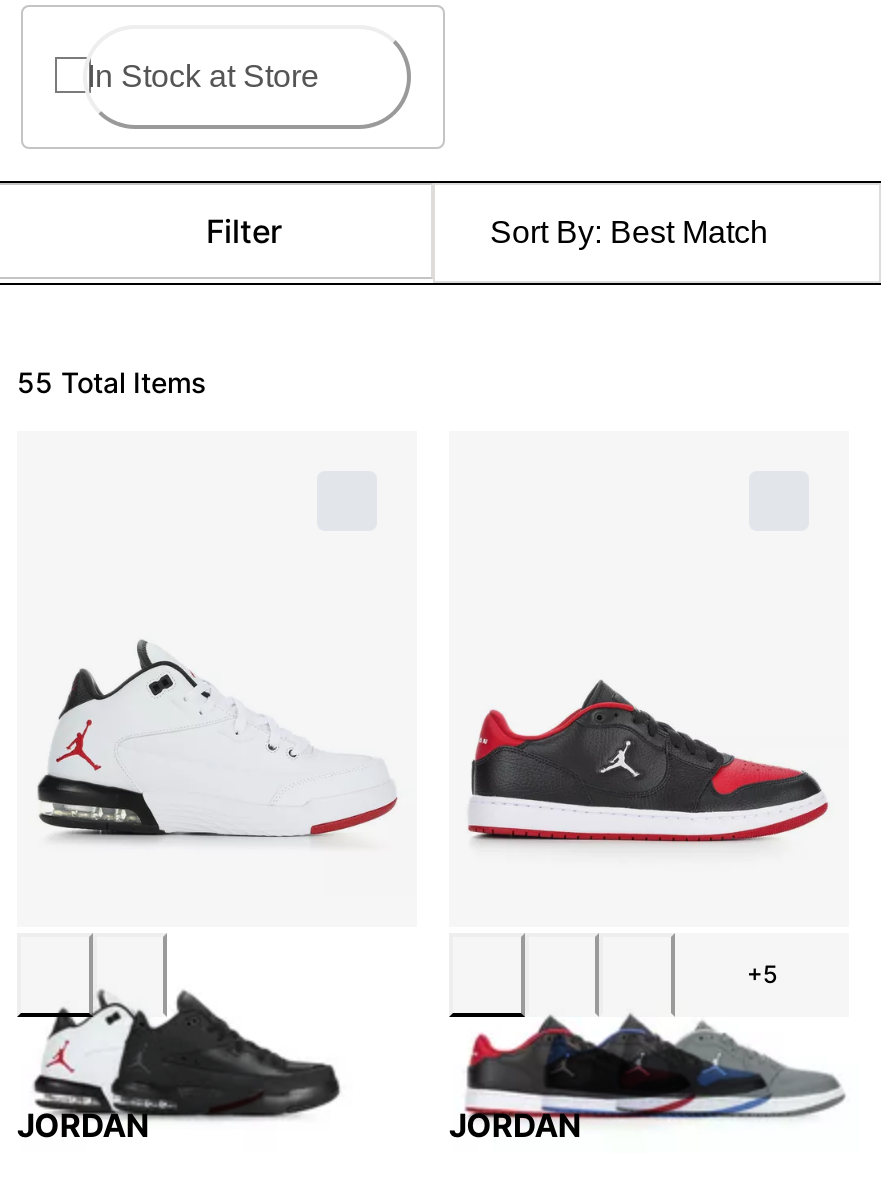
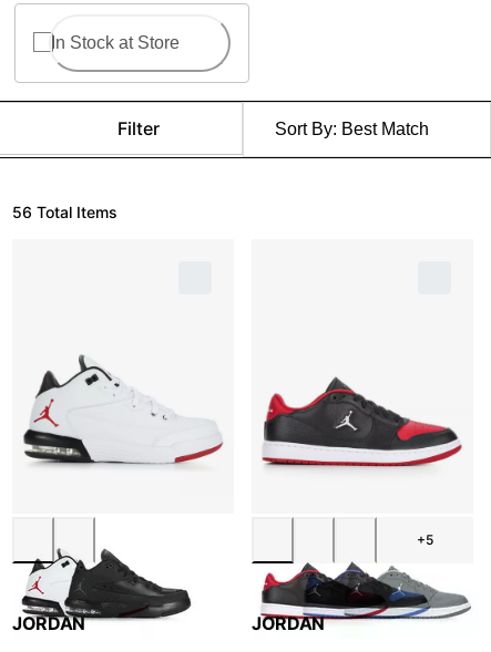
- 55 Total Items
+ 56 Total Items
